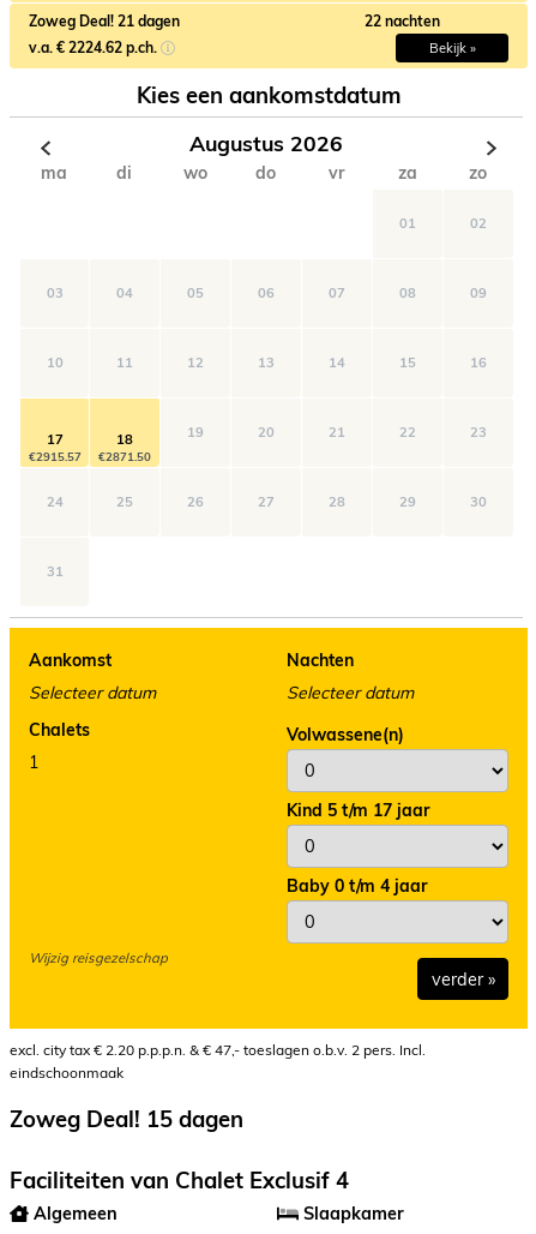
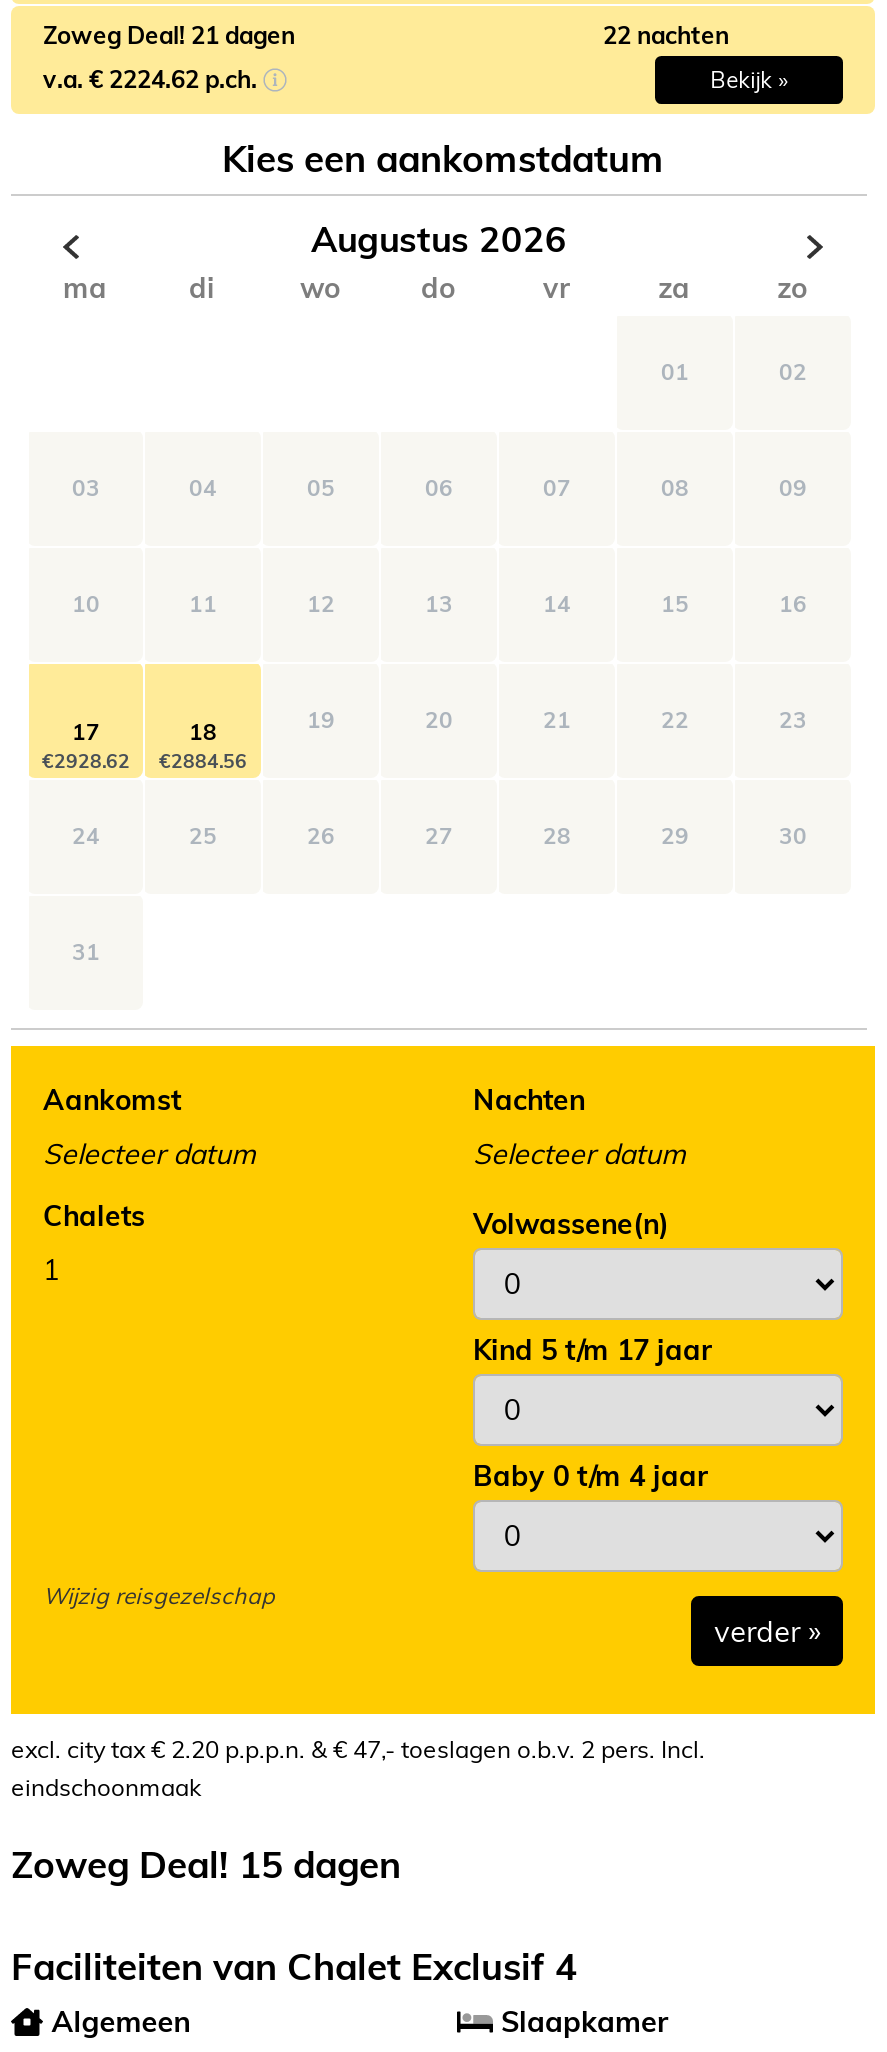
- €2915.57
+ €2928.62

- €2871.50
+ €2884.56
